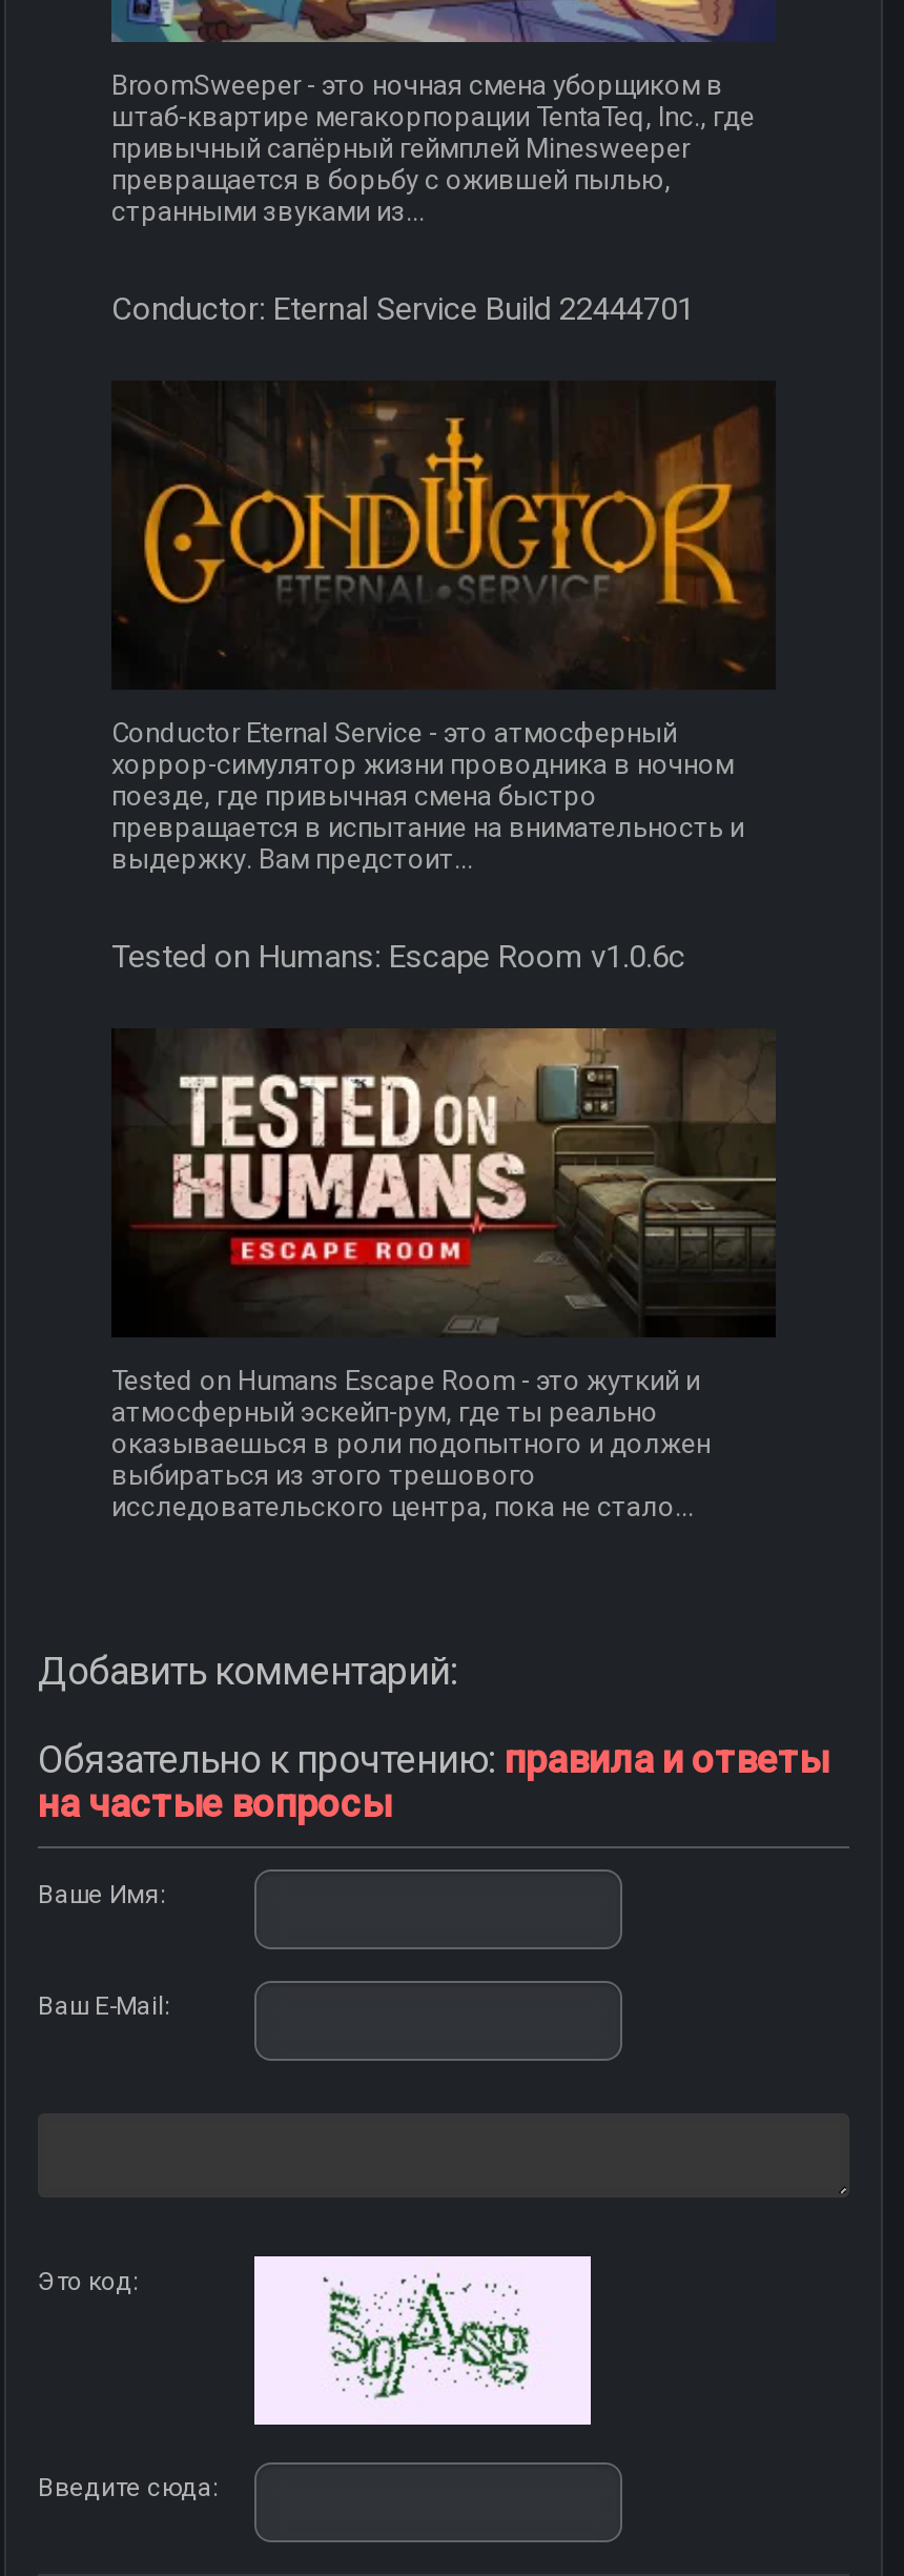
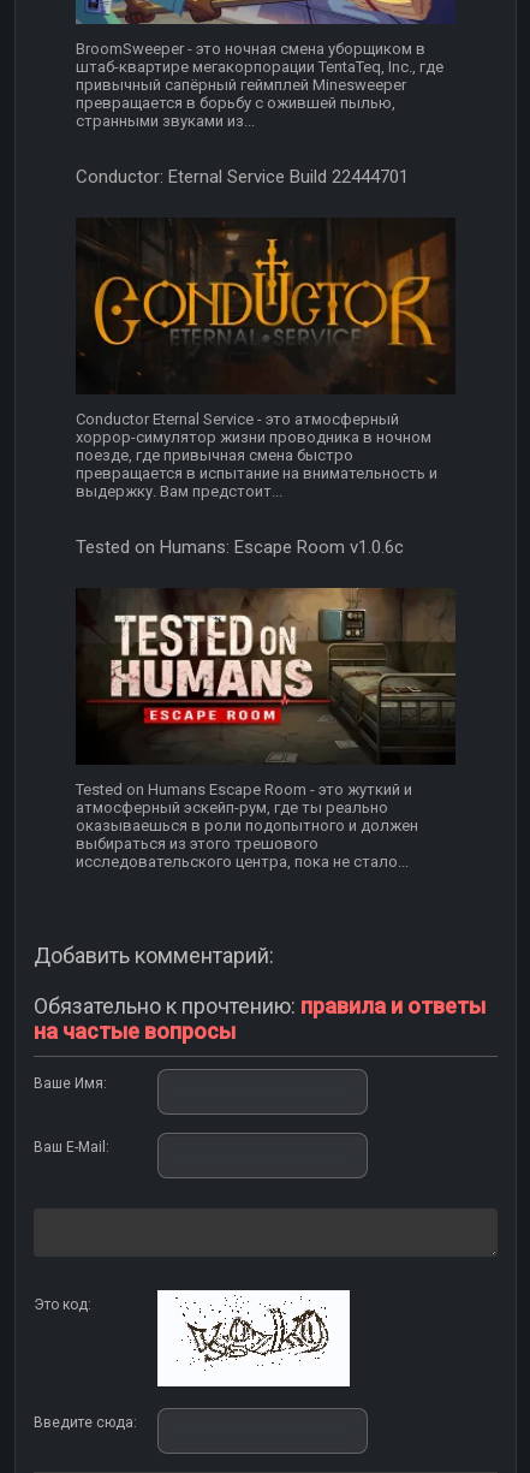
- [image]
+ [image]
